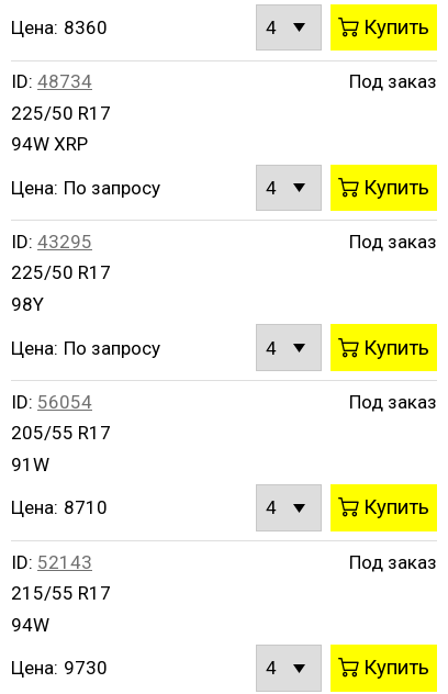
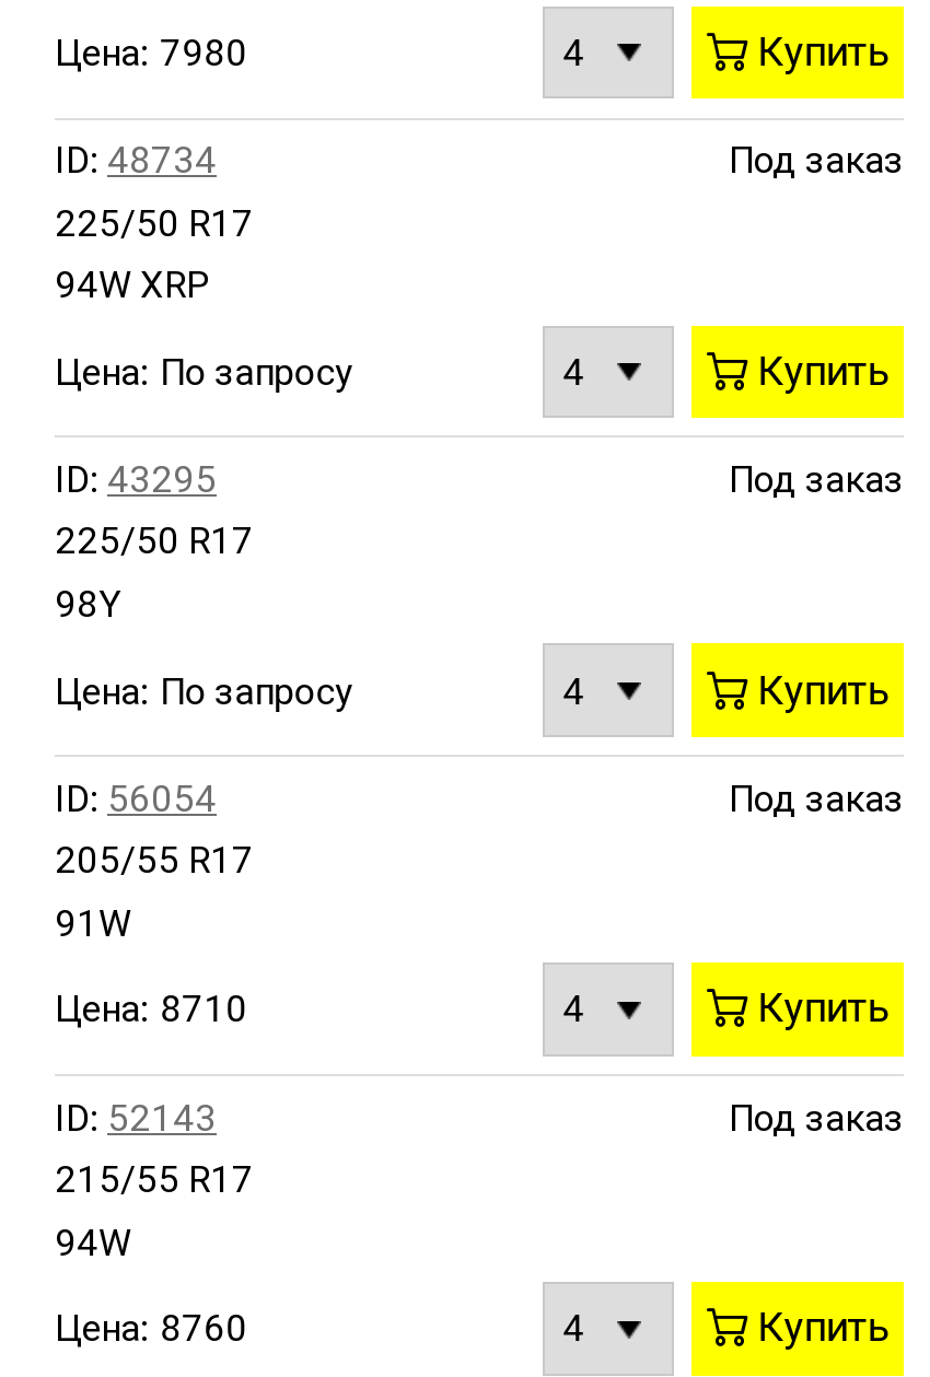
- Цена: 8360
+ Цена: 7980

- Цена: 9730
+ Цена: 8760
